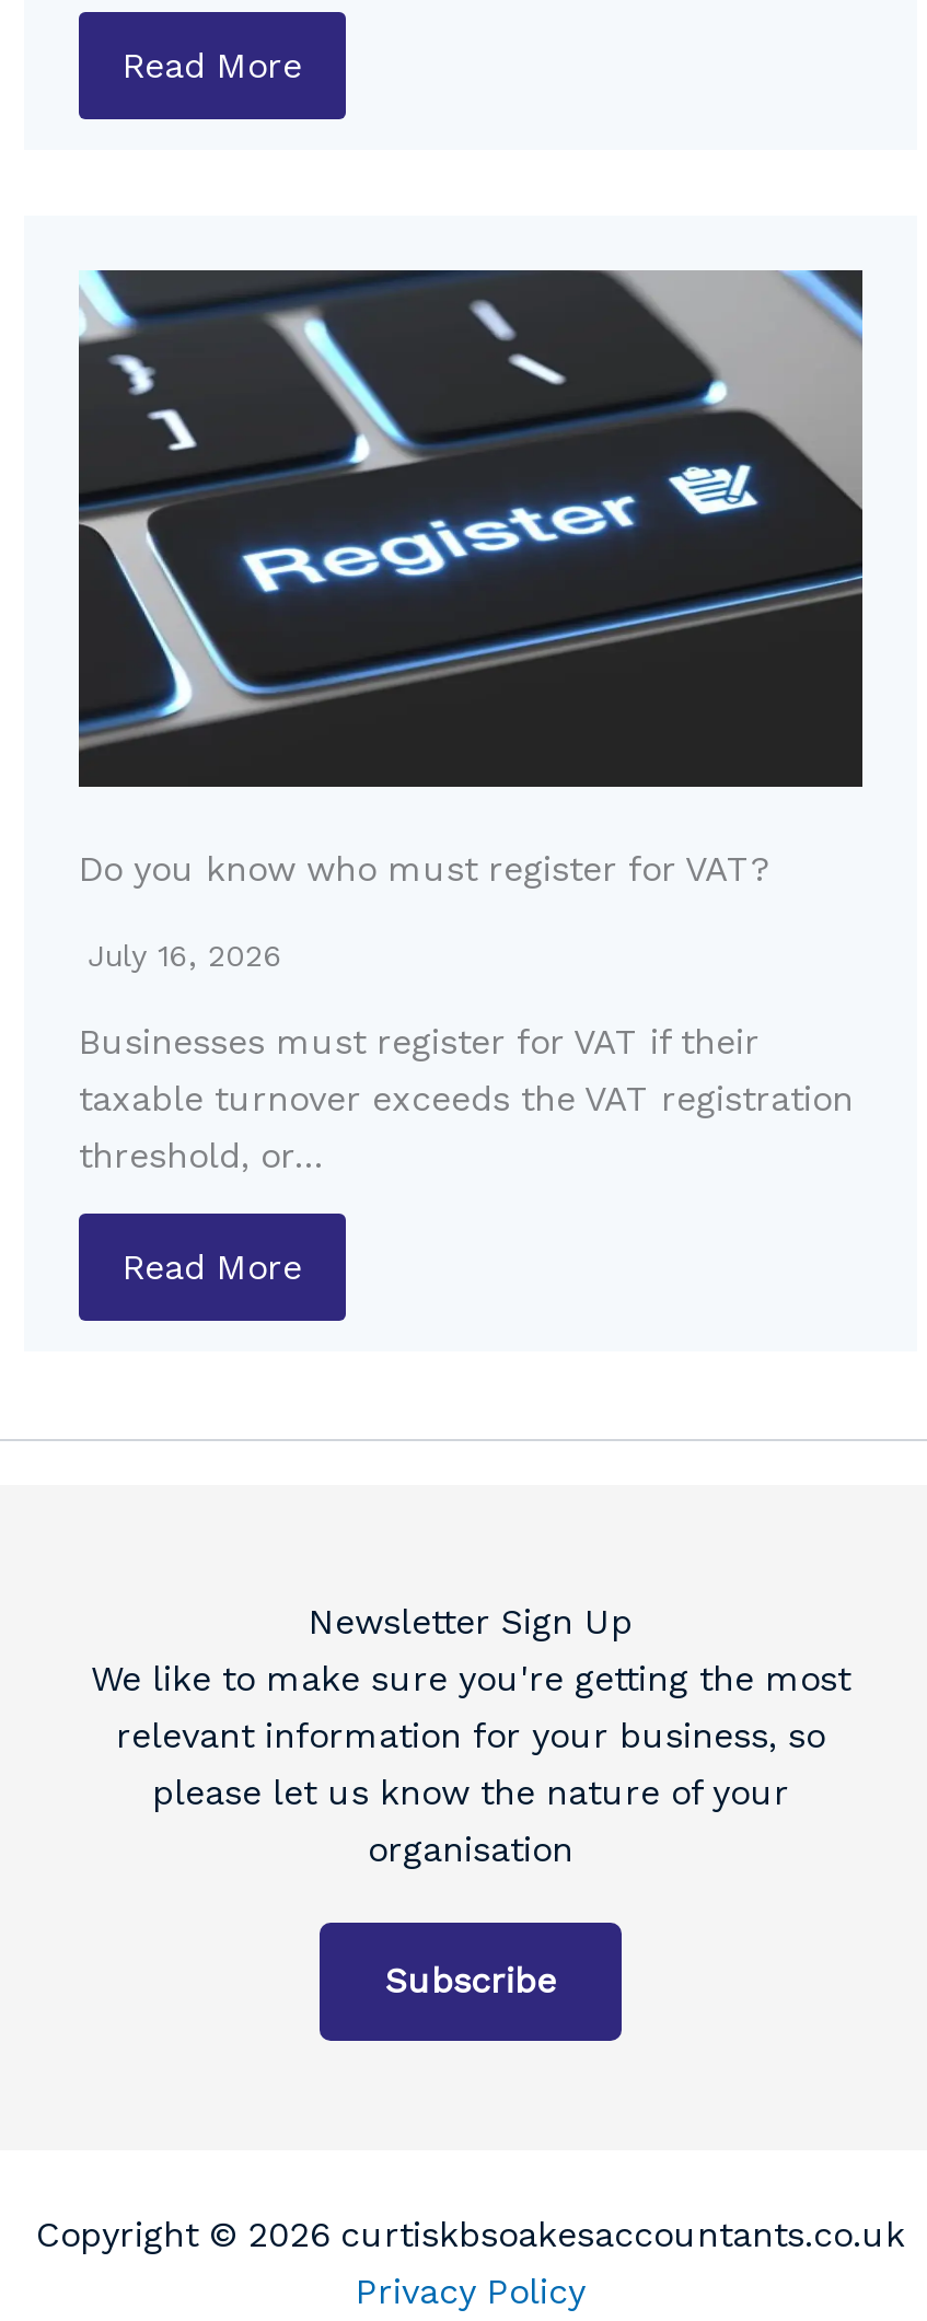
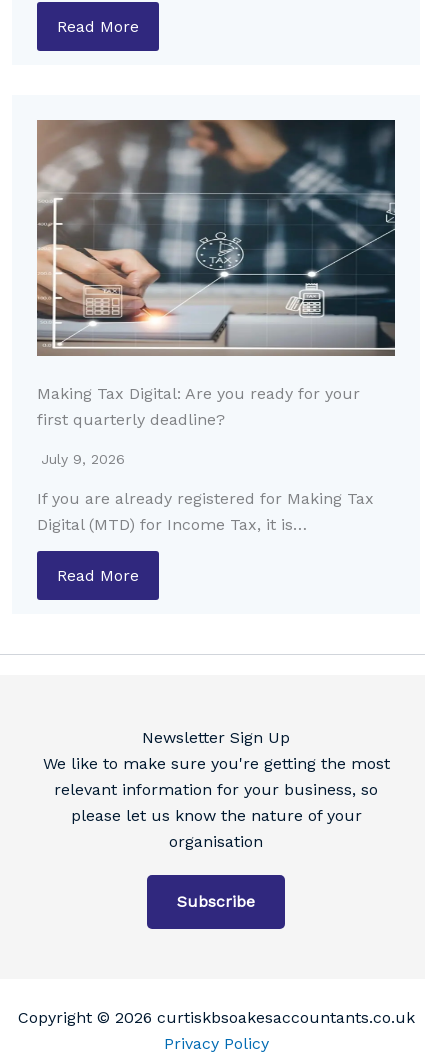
- [image]
- Do you know who must register for VAT?
+ [image]
+ Making Tax Digital: Are you ready for your
+ first quarterly deadline?

- July 16, 2026
+ July 9, 2026

- Businesses must register for VAT if their
- taxable turnover exceeds the VAT registration
- threshold, or…
+ If you are already registered for Making Tax
+ Digital (MTD) for Income Tax, it is…
